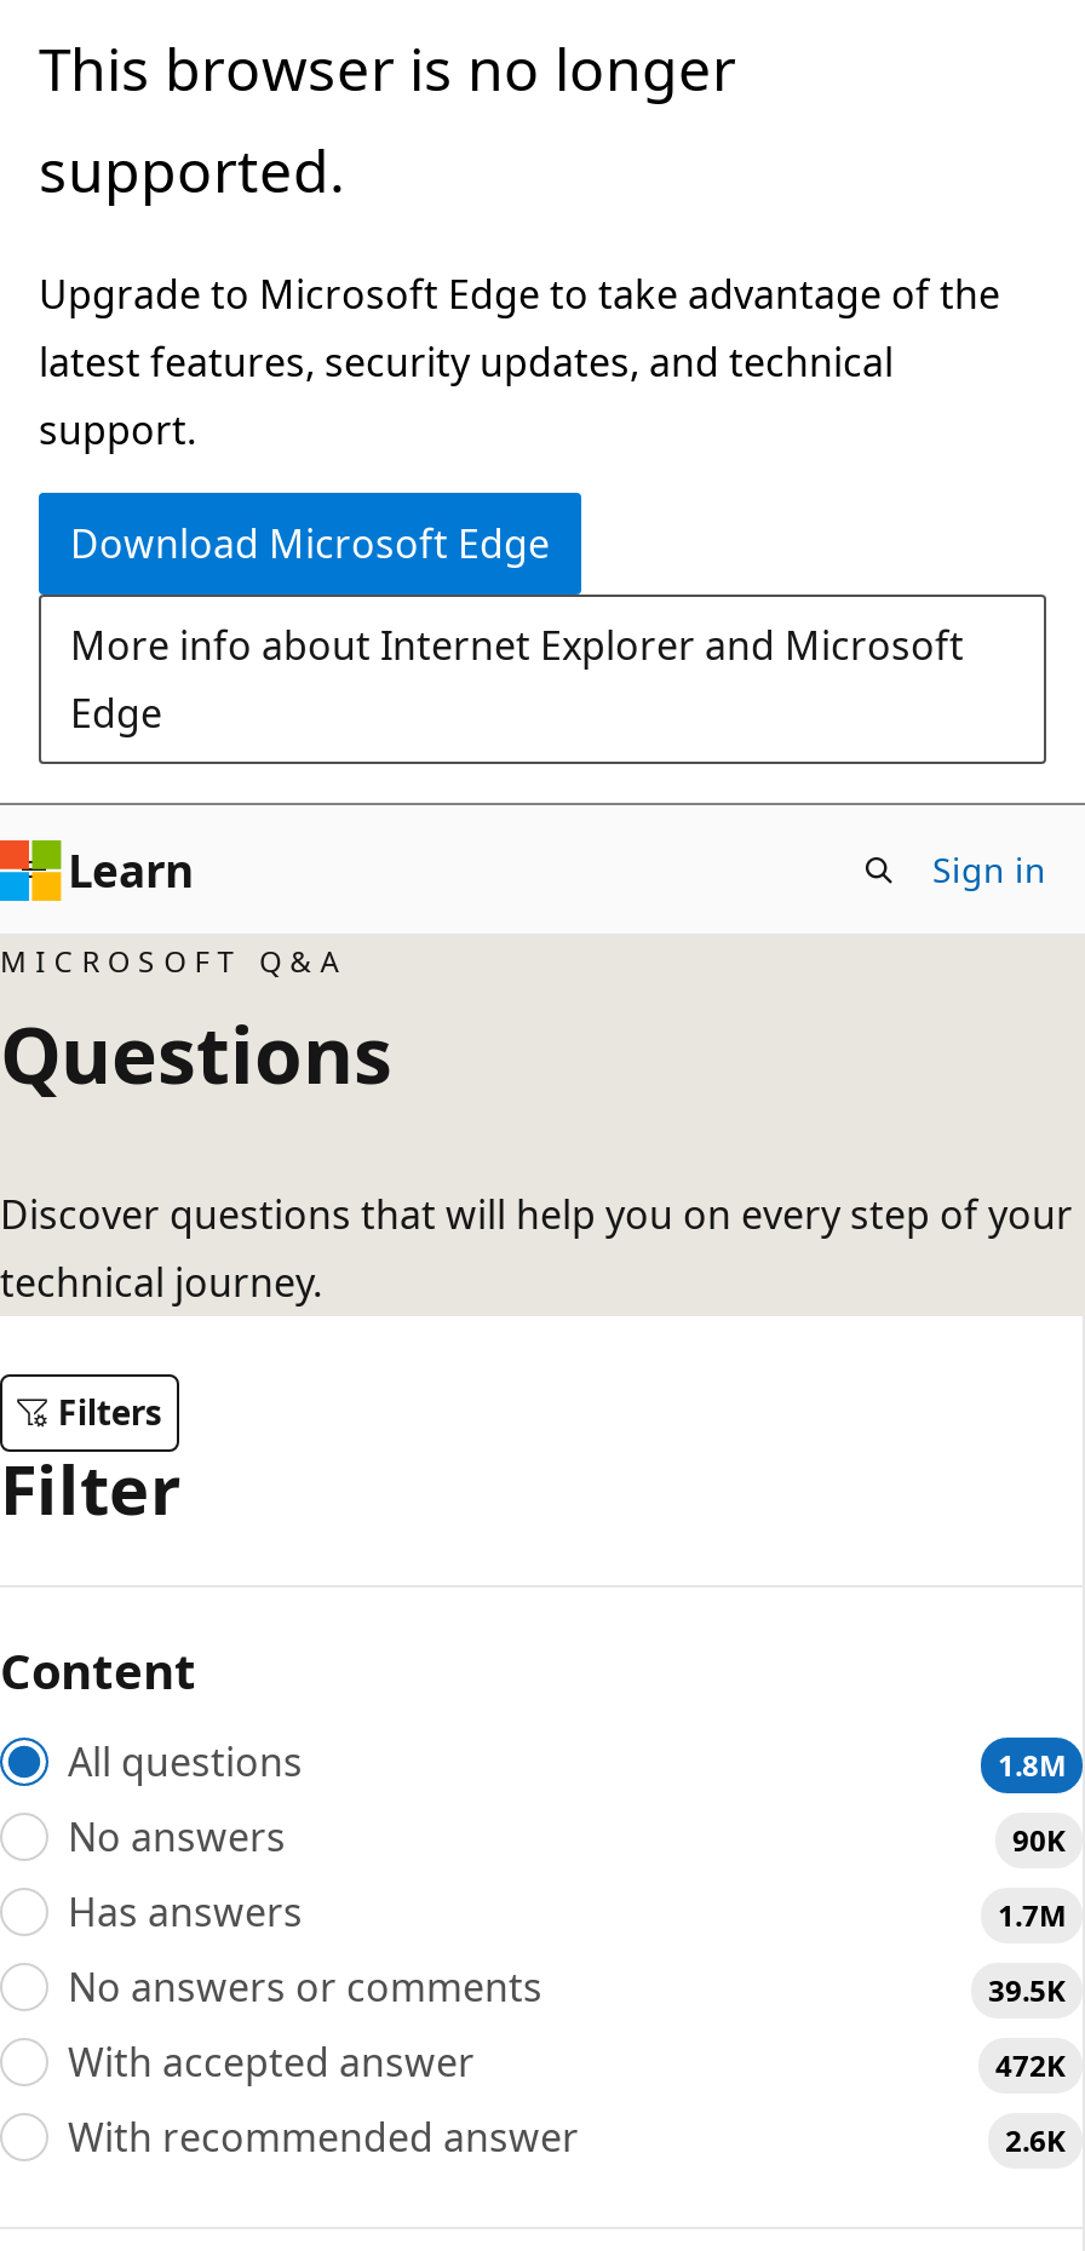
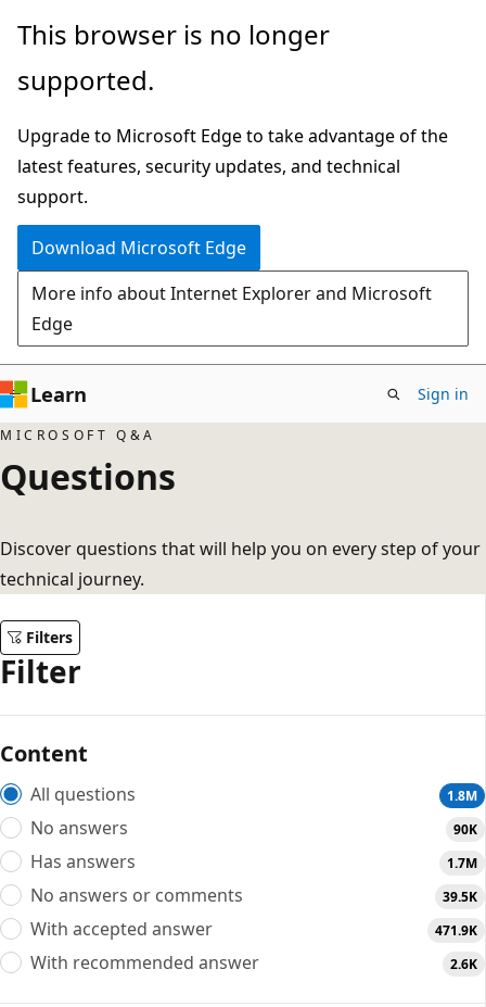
- 472K
+ 471.9K
